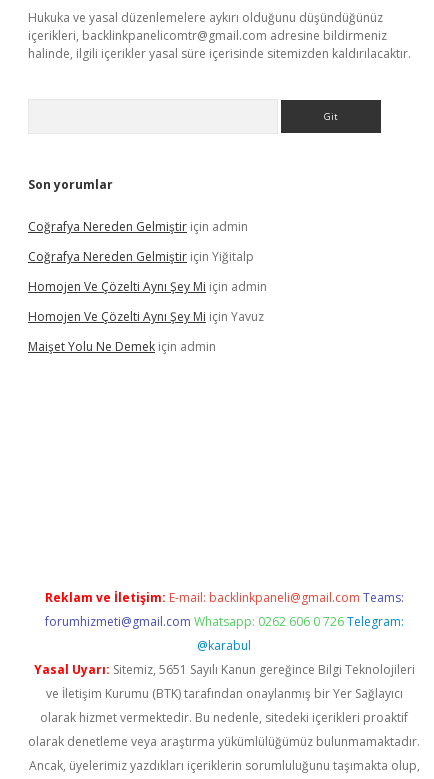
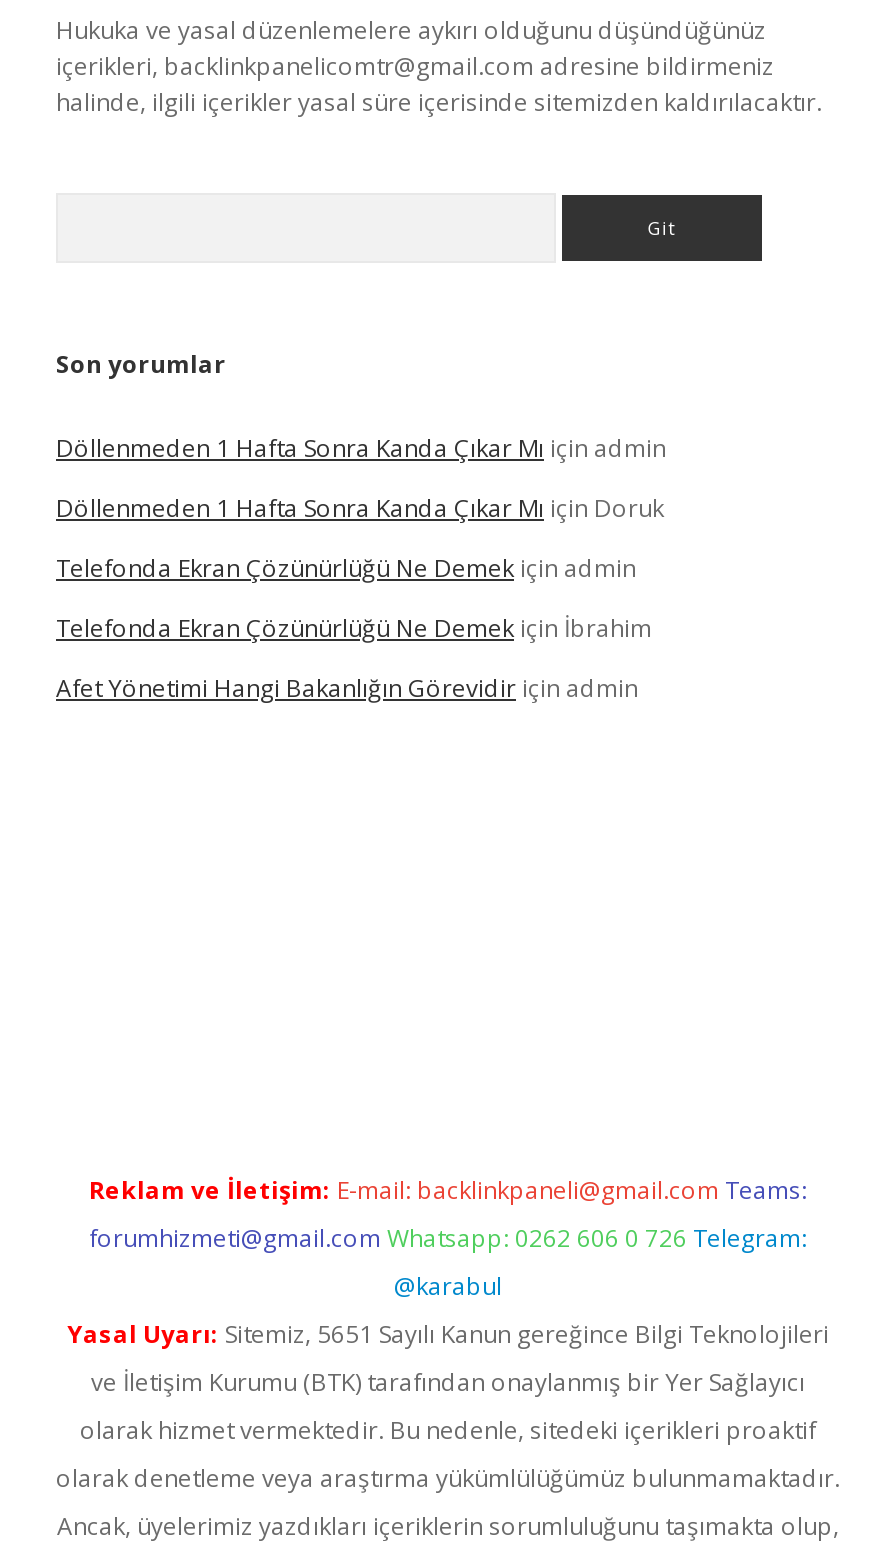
- Coğrafya Nereden Gelmiştir için admin
+ Döllenmeden 1 Hafta Sonra Kanda Çıkar Mı için admin

- Coğrafya Nereden Gelmiştir için Yiğitalp
+ Döllenmeden 1 Hafta Sonra Kanda Çıkar Mı için Doruk

- Homojen Ve Çözelti Aynı Şey Mi için admin
+ Telefonda Ekran Çözünürlüğü Ne Demek için admin

- Homojen Ve Çözelti Aynı Şey Mi için Yavuz
+ Telefonda Ekran Çözünürlüğü Ne Demek için İbrahim

- Maişet Yolu Ne Demek için admin
+ Afet Yönetimi Hangi Bakanlığın Görevidir için admin
